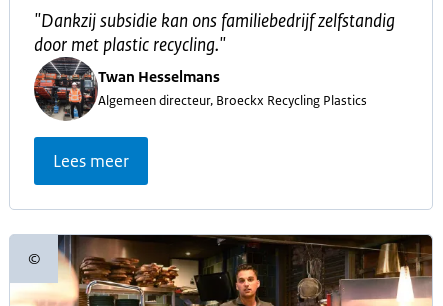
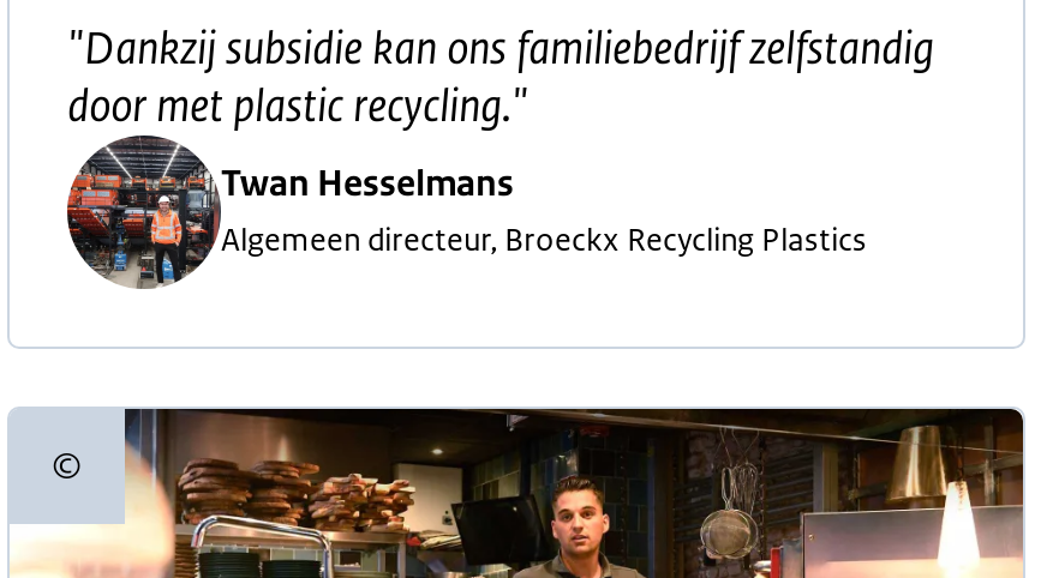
- Lees meer
